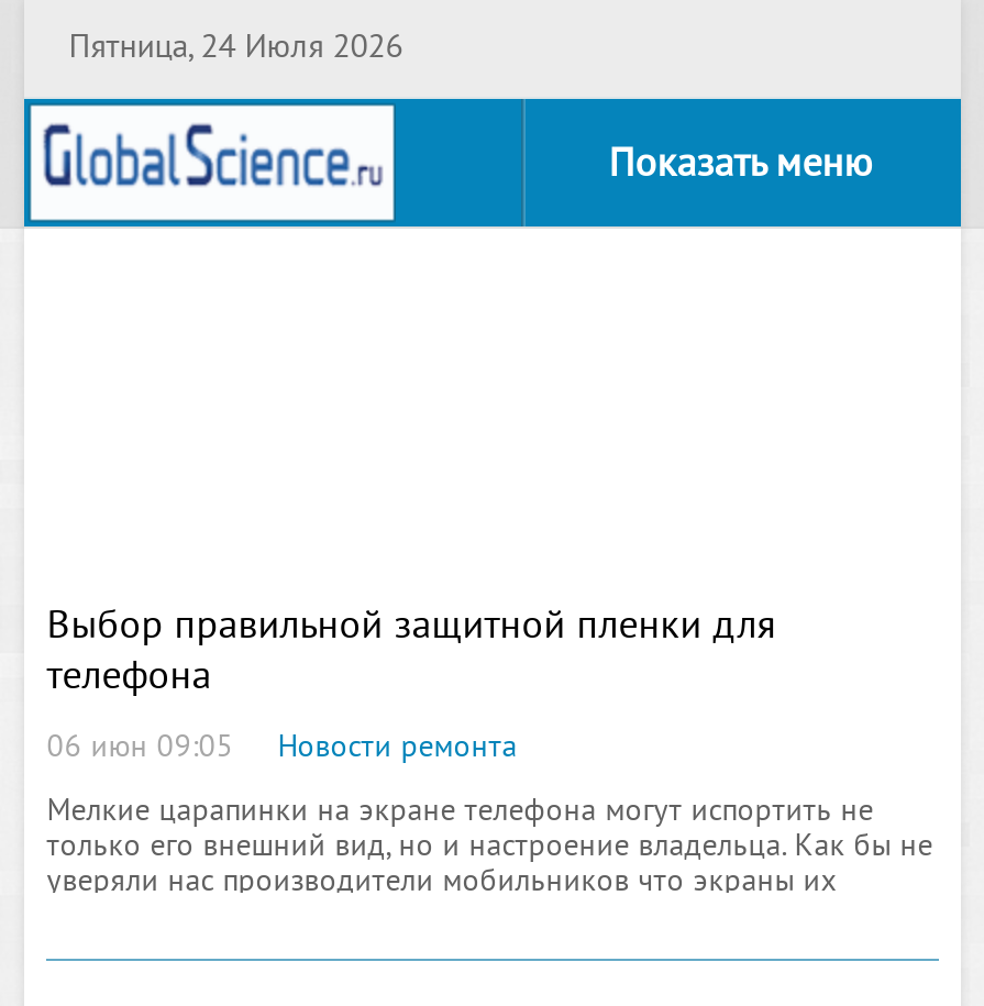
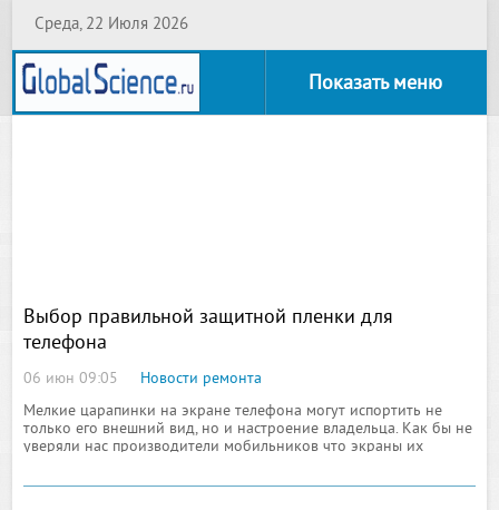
- Пятница, 24 Июля 2026
+ Среда, 22 Июля 2026
